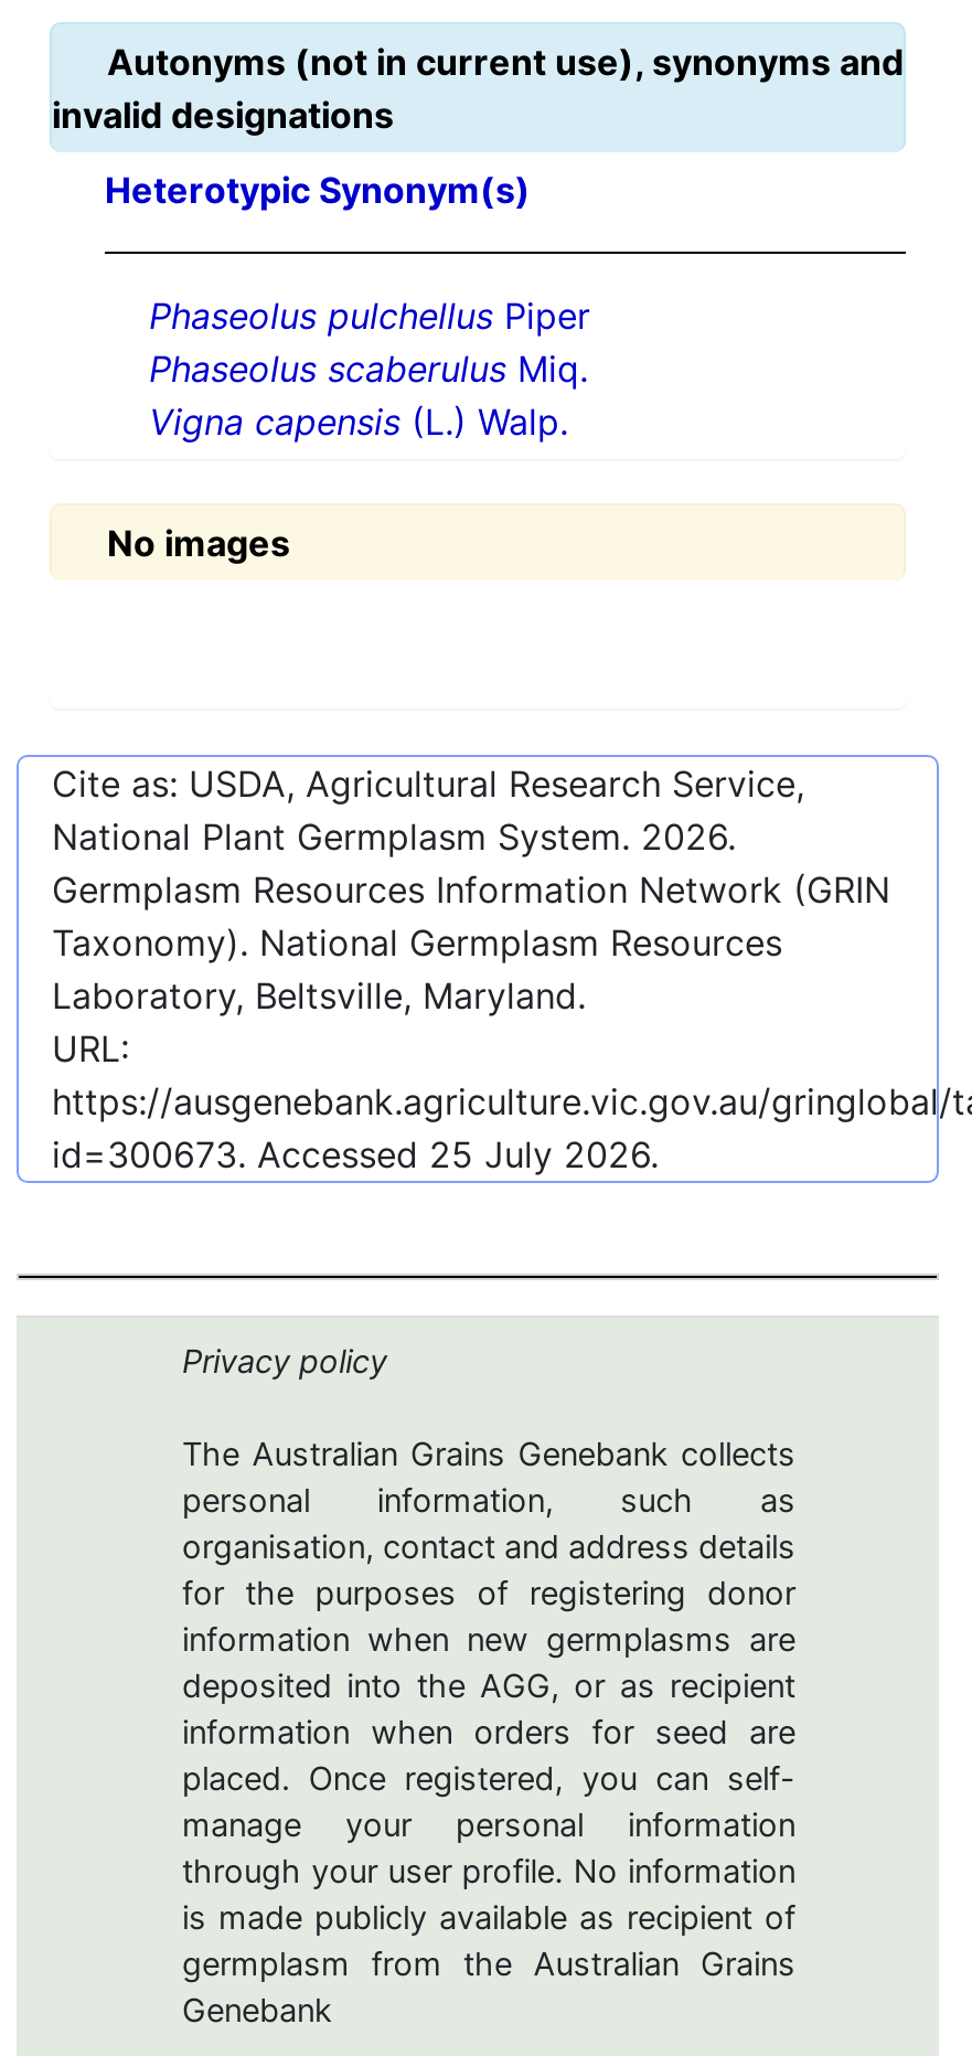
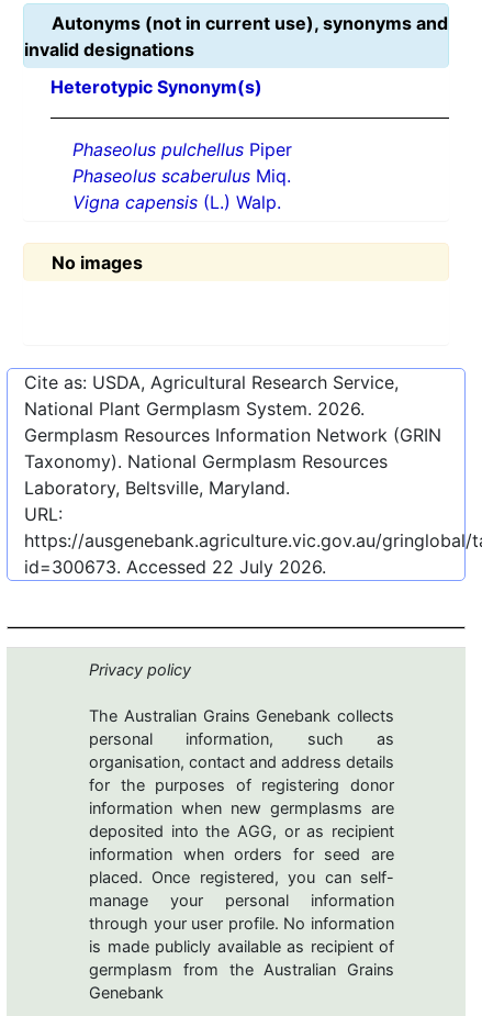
- id=300673. Accessed 25 July 2026.
+ id=300673. Accessed 22 July 2026.
